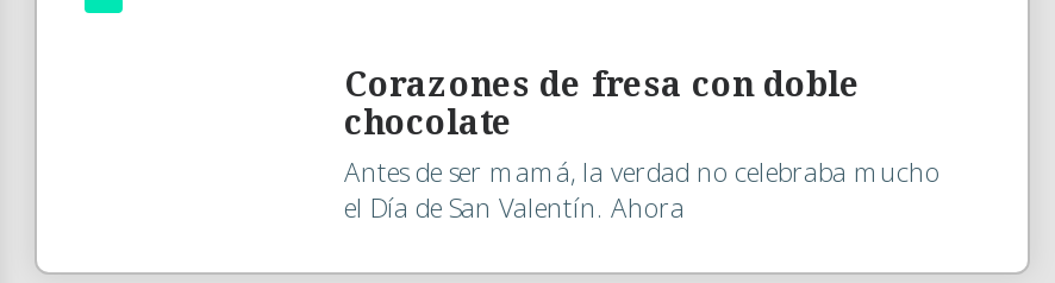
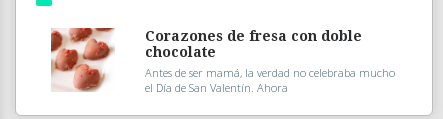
+ [image]
